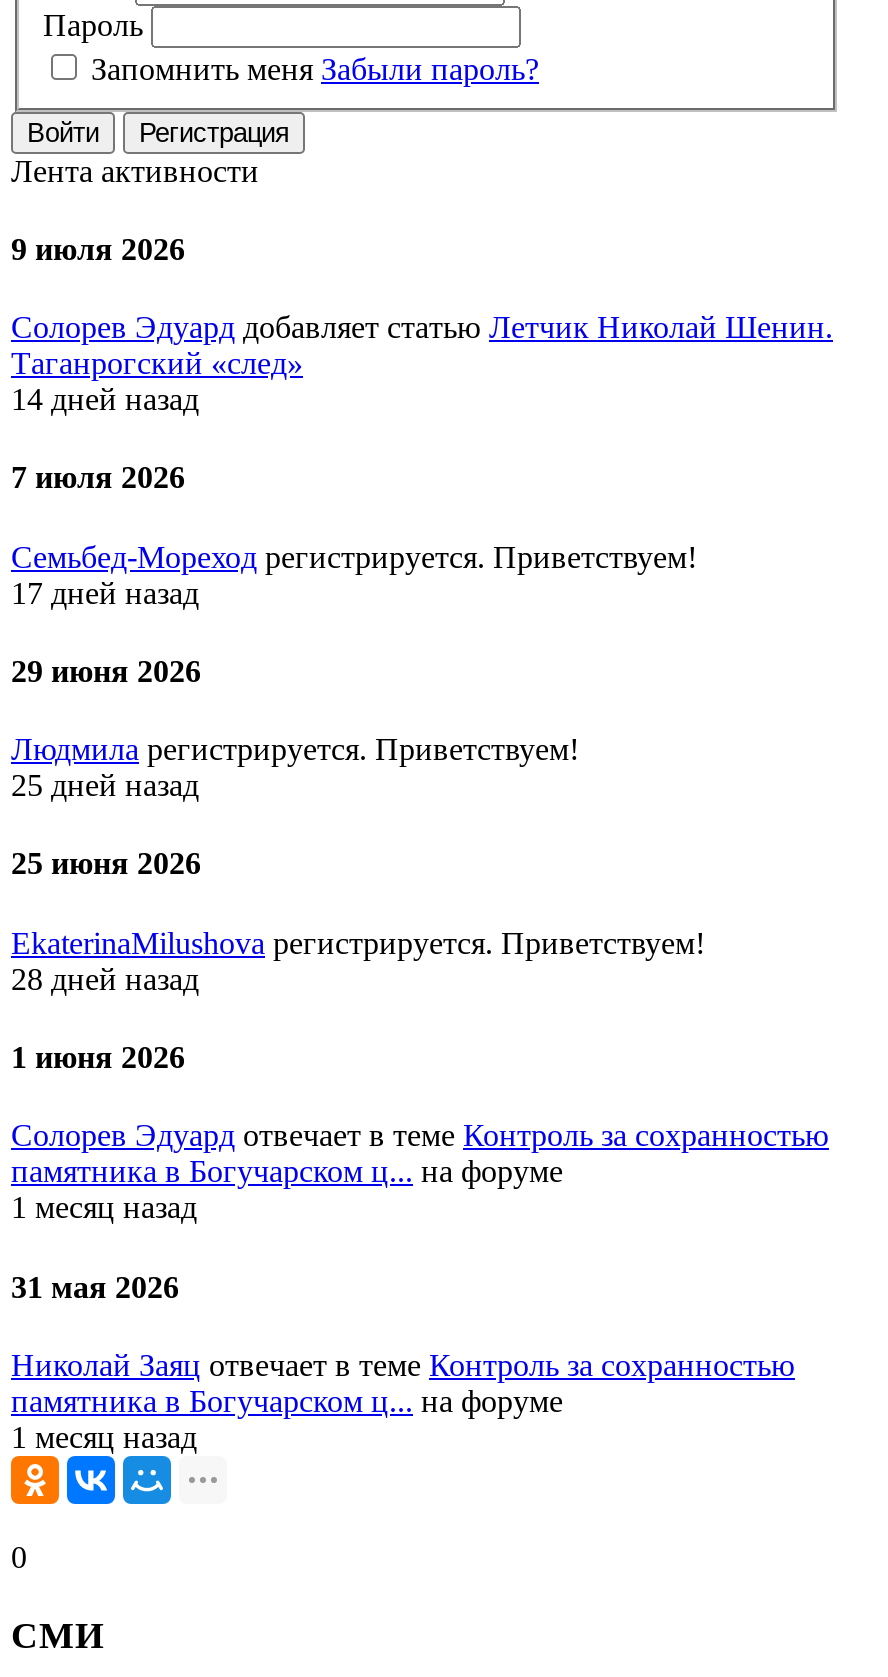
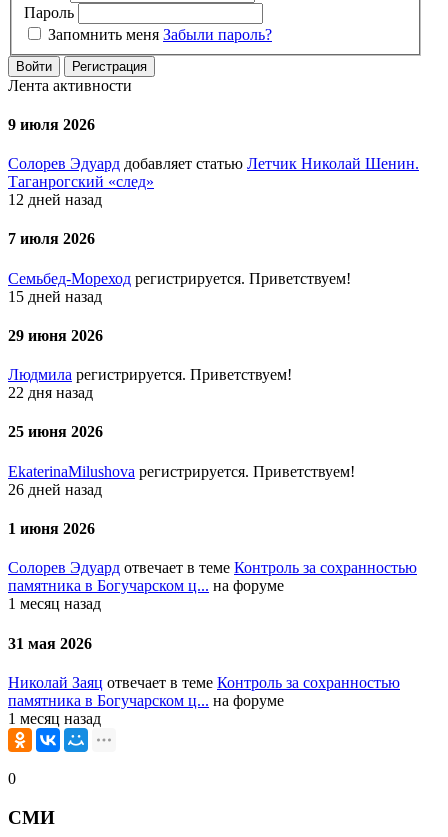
- 14 дней назад
+ 12 дней назад

- 17 дней назад
+ 15 дней назад

- 25 дней назад
+ 22 дня назад

- 28 дней назад
+ 26 дней назад
